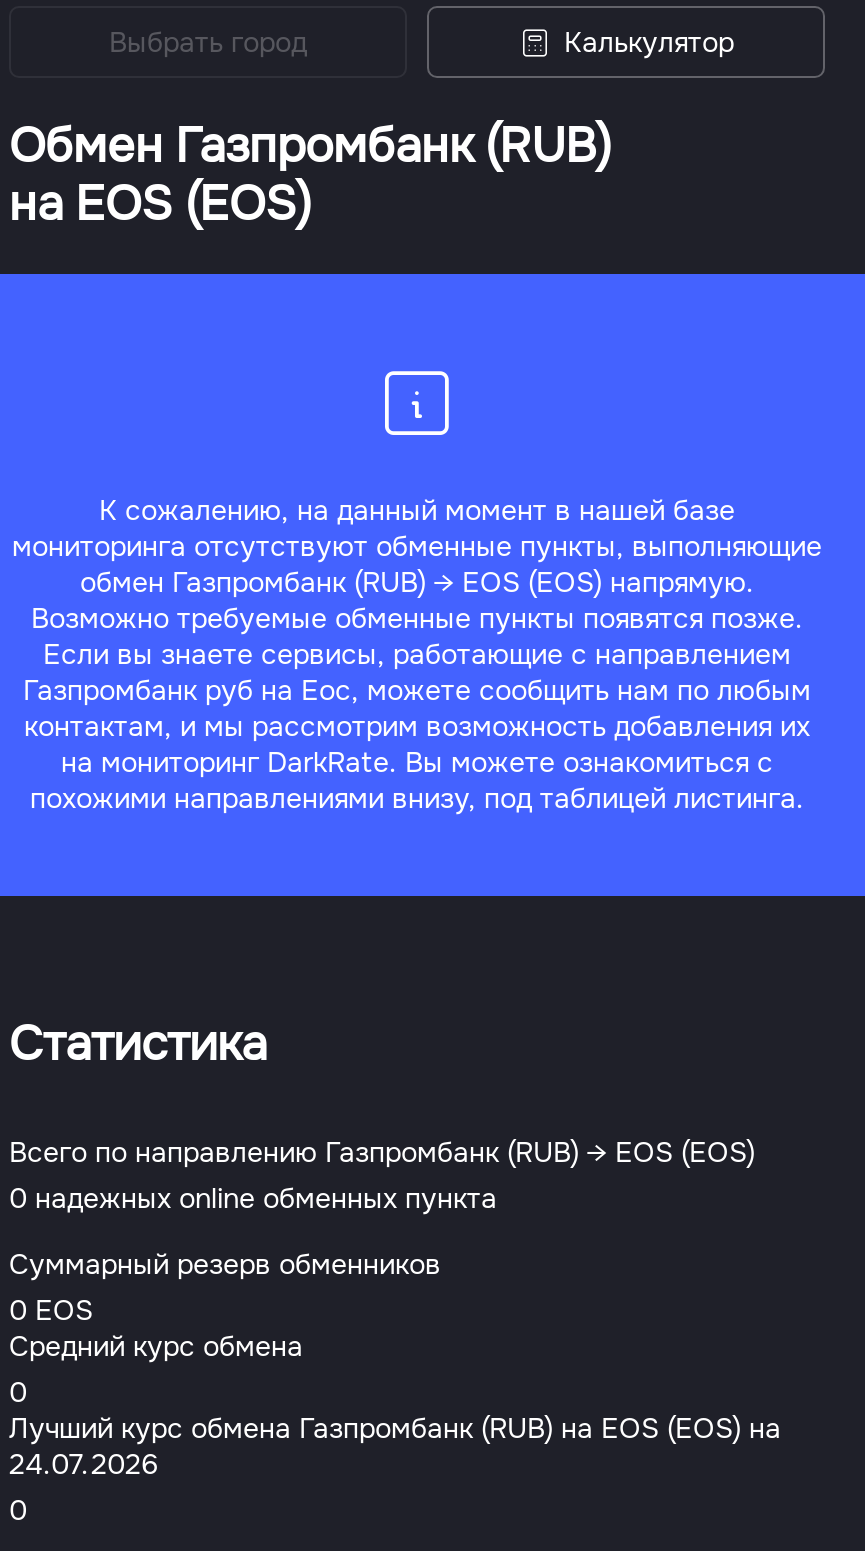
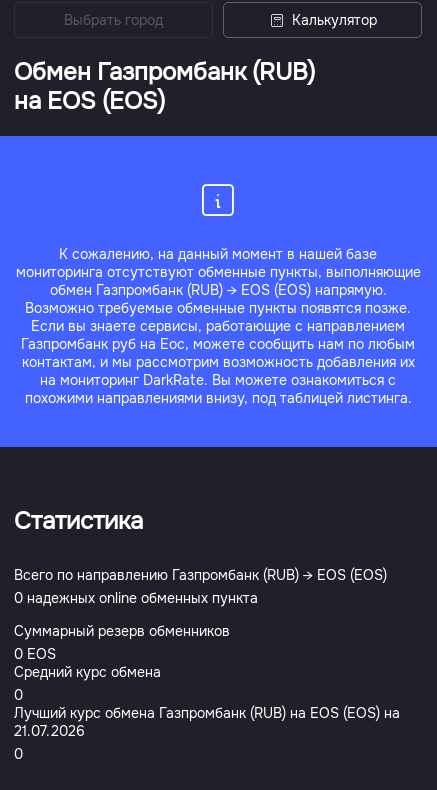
- 24.07.2026
+ 21.07.2026
